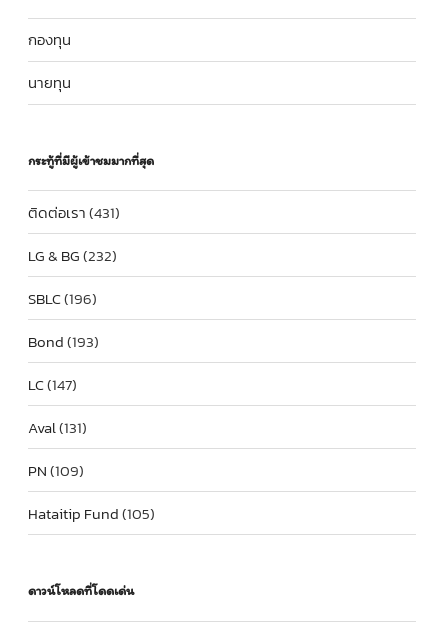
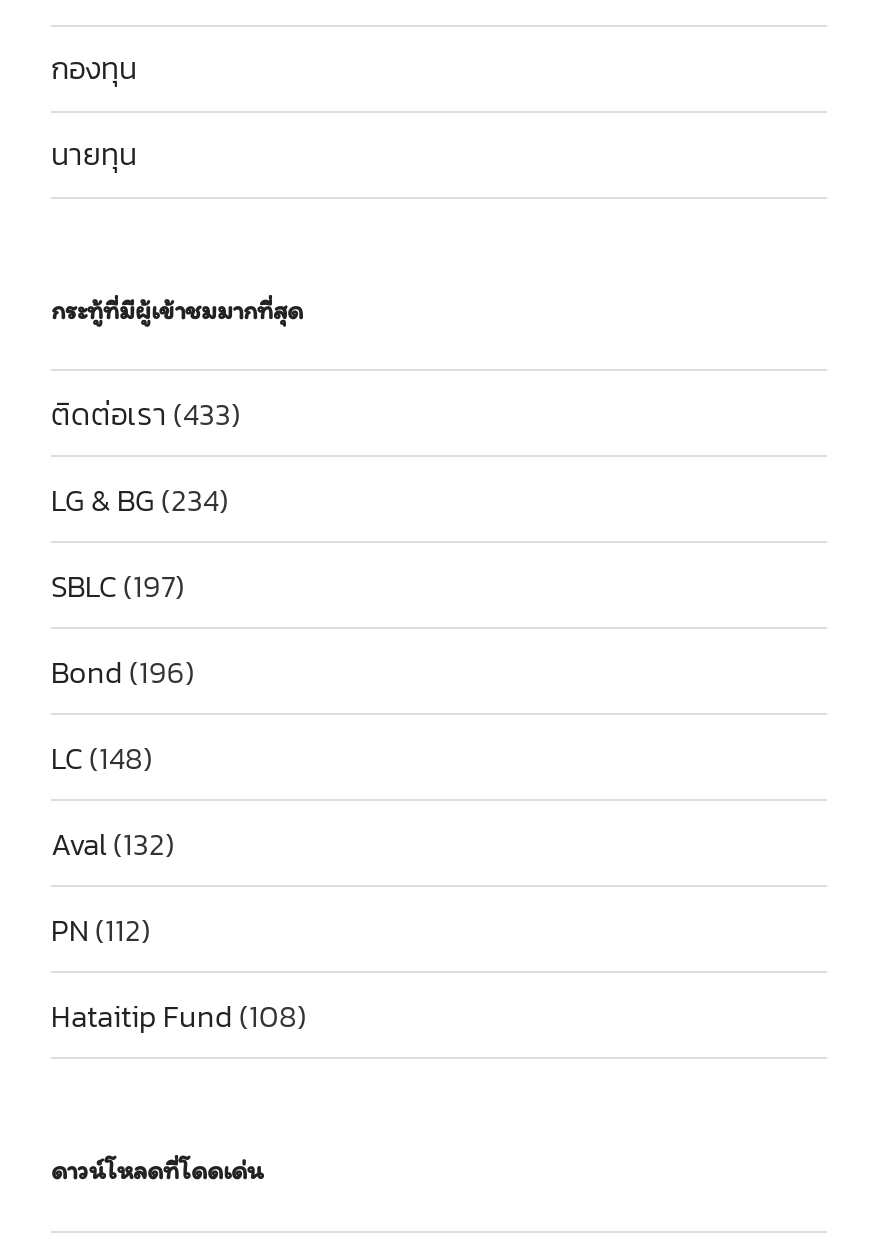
- ติดต่อเรา (431)
+ ติดต่อเรา (433)

- LG & BG (232)
+ LG & BG (234)

- SBLC (196)
+ SBLC (197)

- Bond (193)
+ Bond (196)

- LC (147)
+ LC (148)

- Aval (131)
+ Aval (132)

- PN (109)
+ PN (112)

- Hataitip Fund (105)
+ Hataitip Fund (108)
